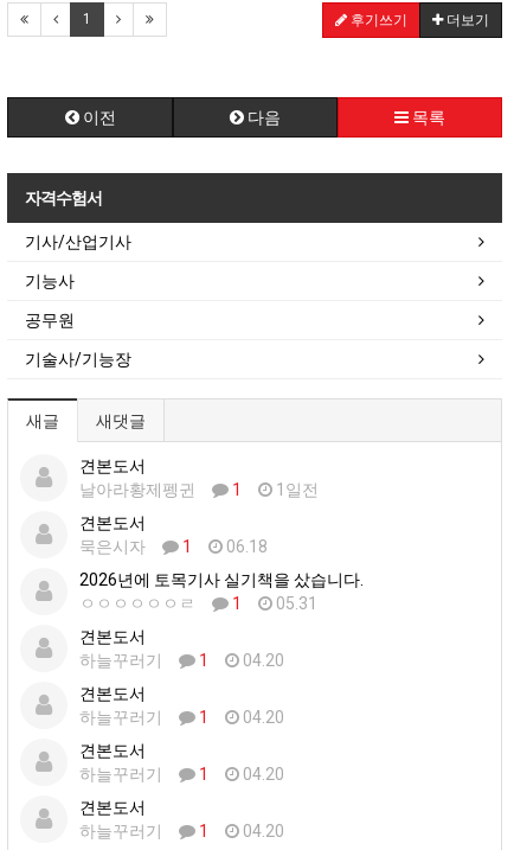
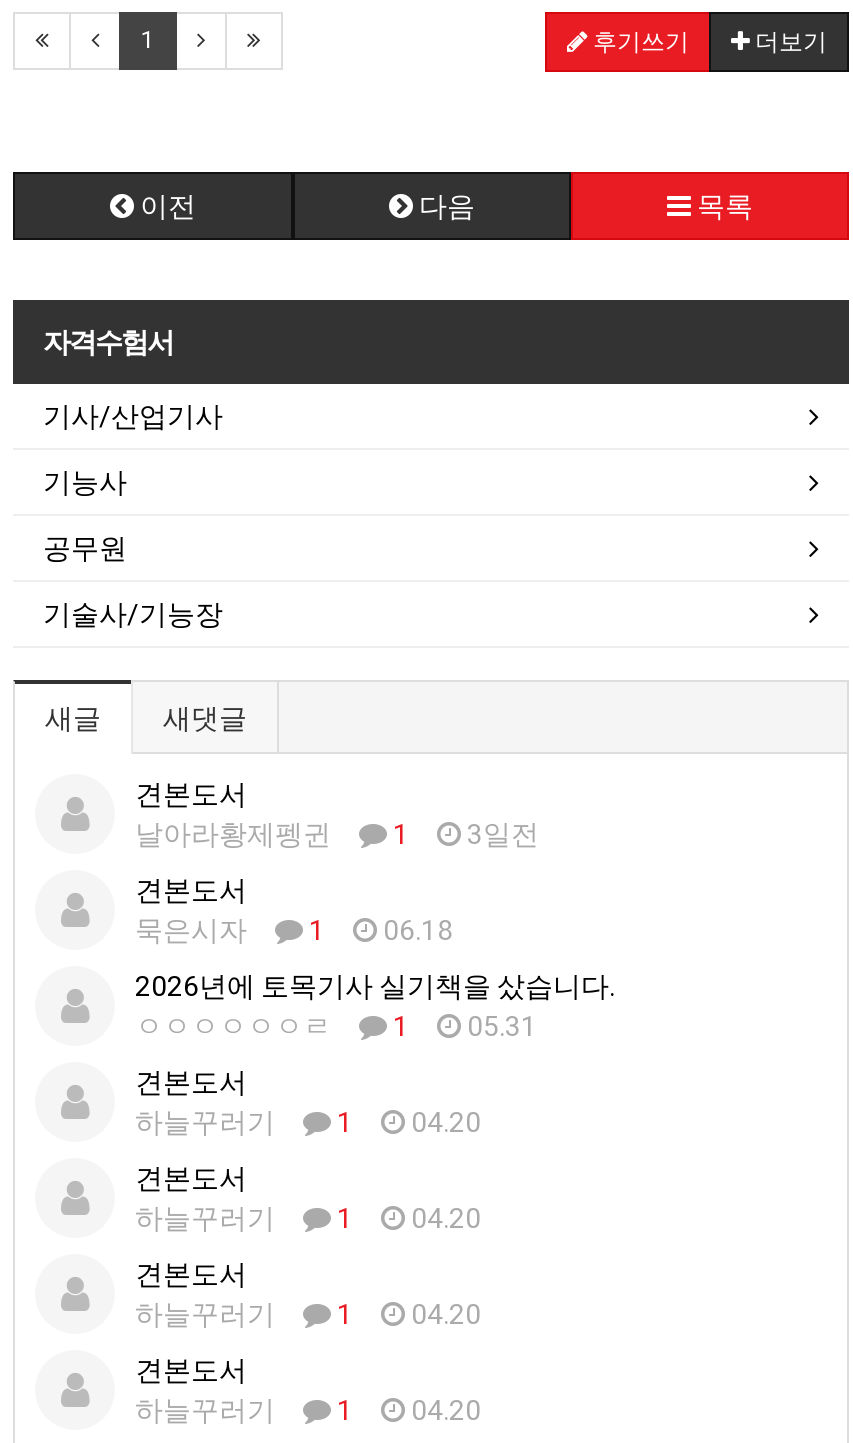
- 1일전
+ 3일전
